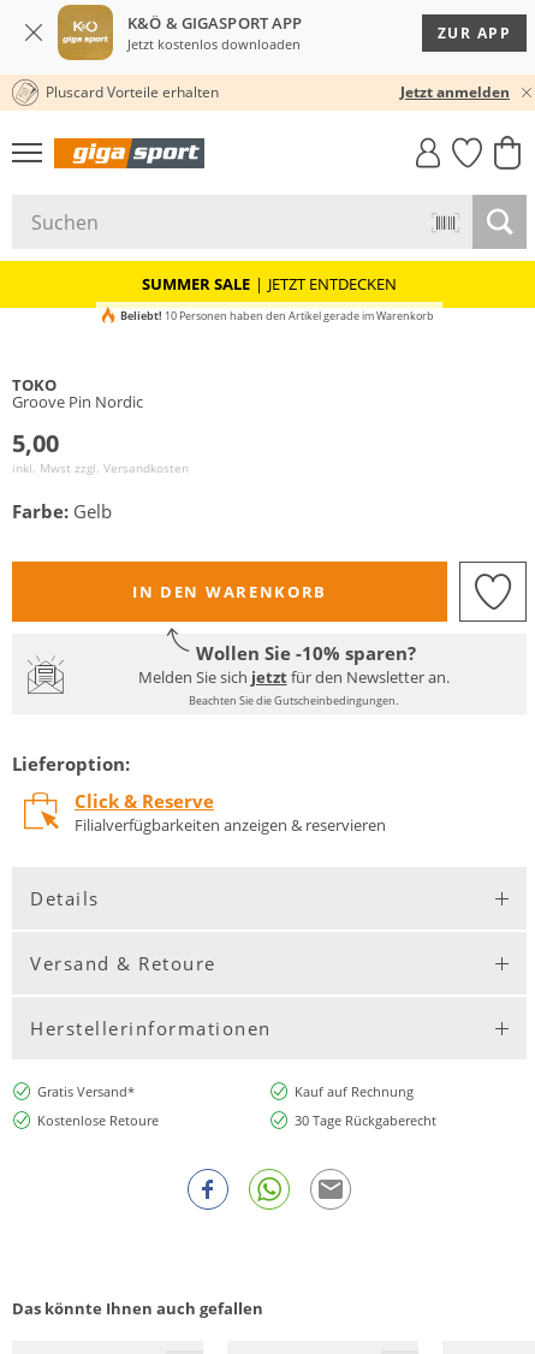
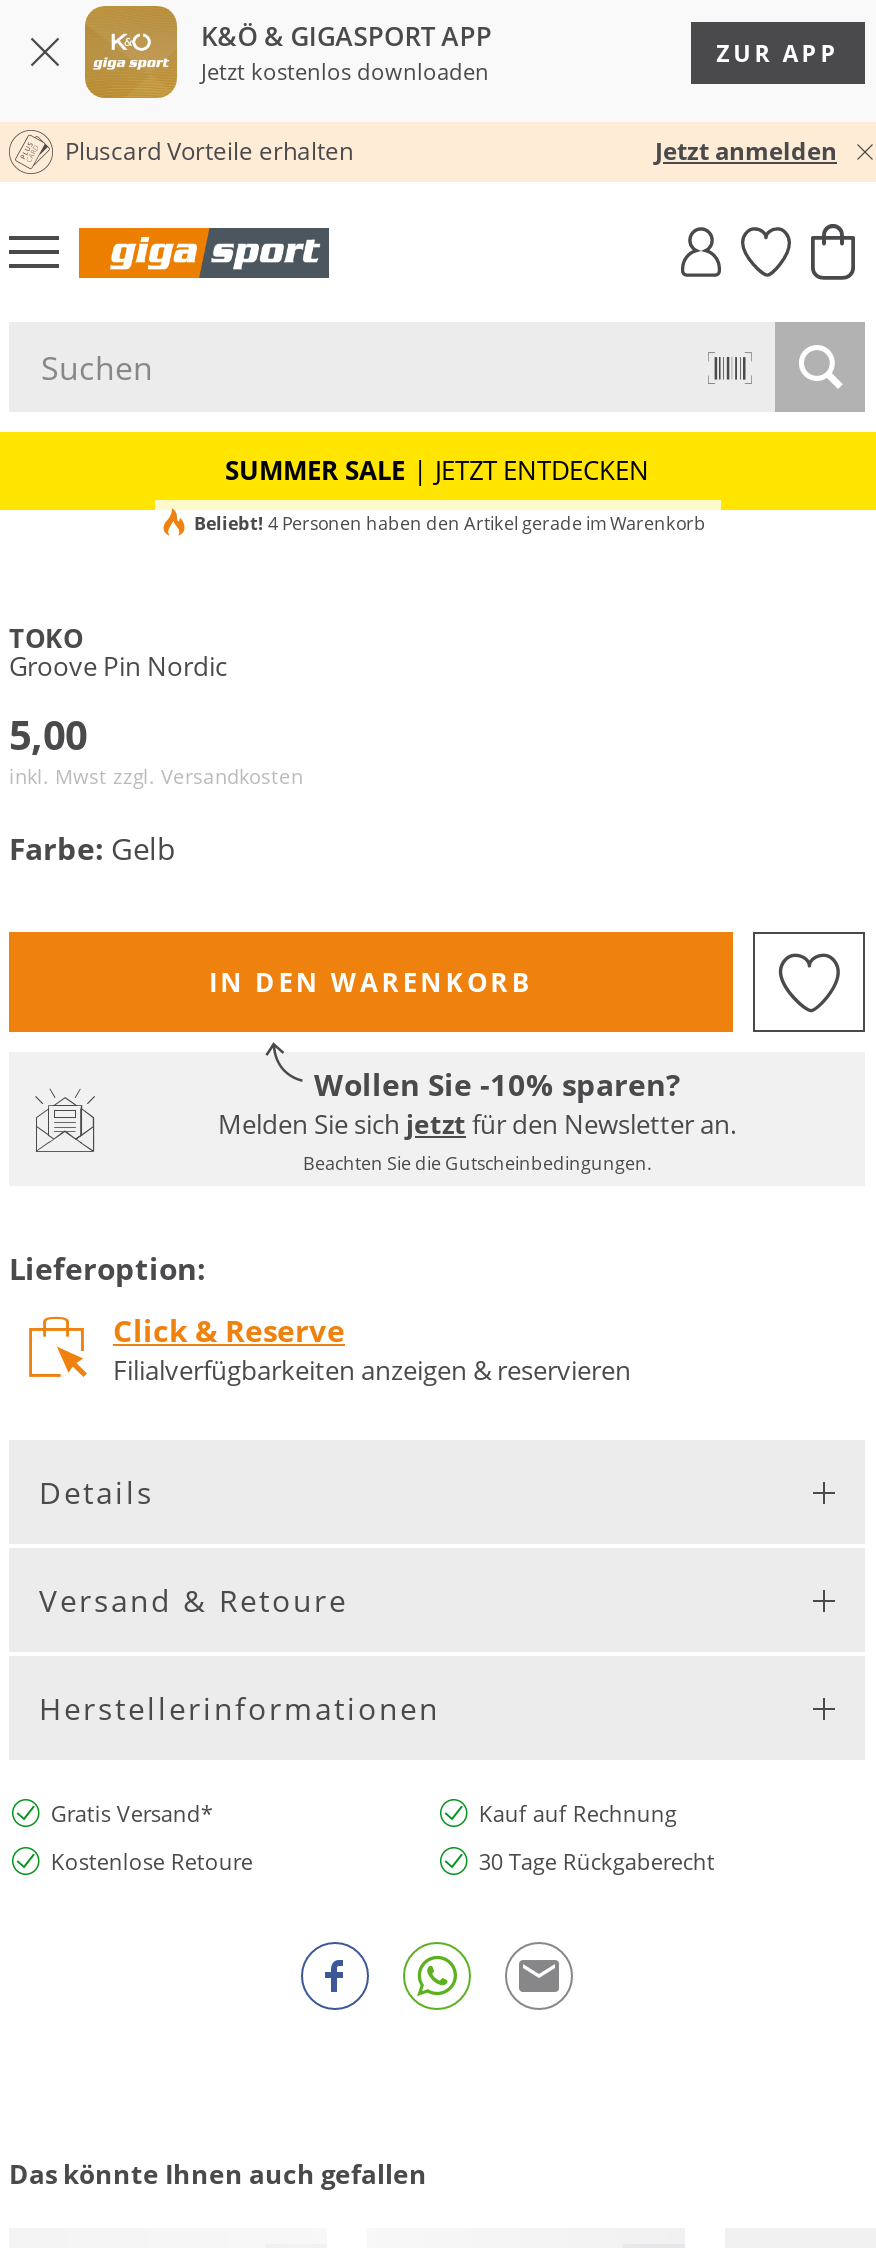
- Beliebt! 10 Personen haben den Artikel gerade im Warenkorb
+ Beliebt! 4 Personen haben den Artikel gerade im Warenkorb
